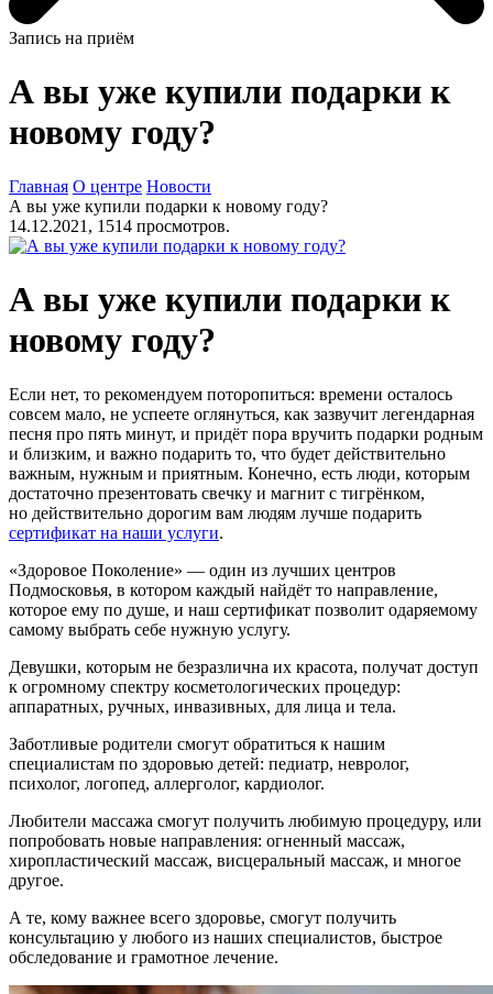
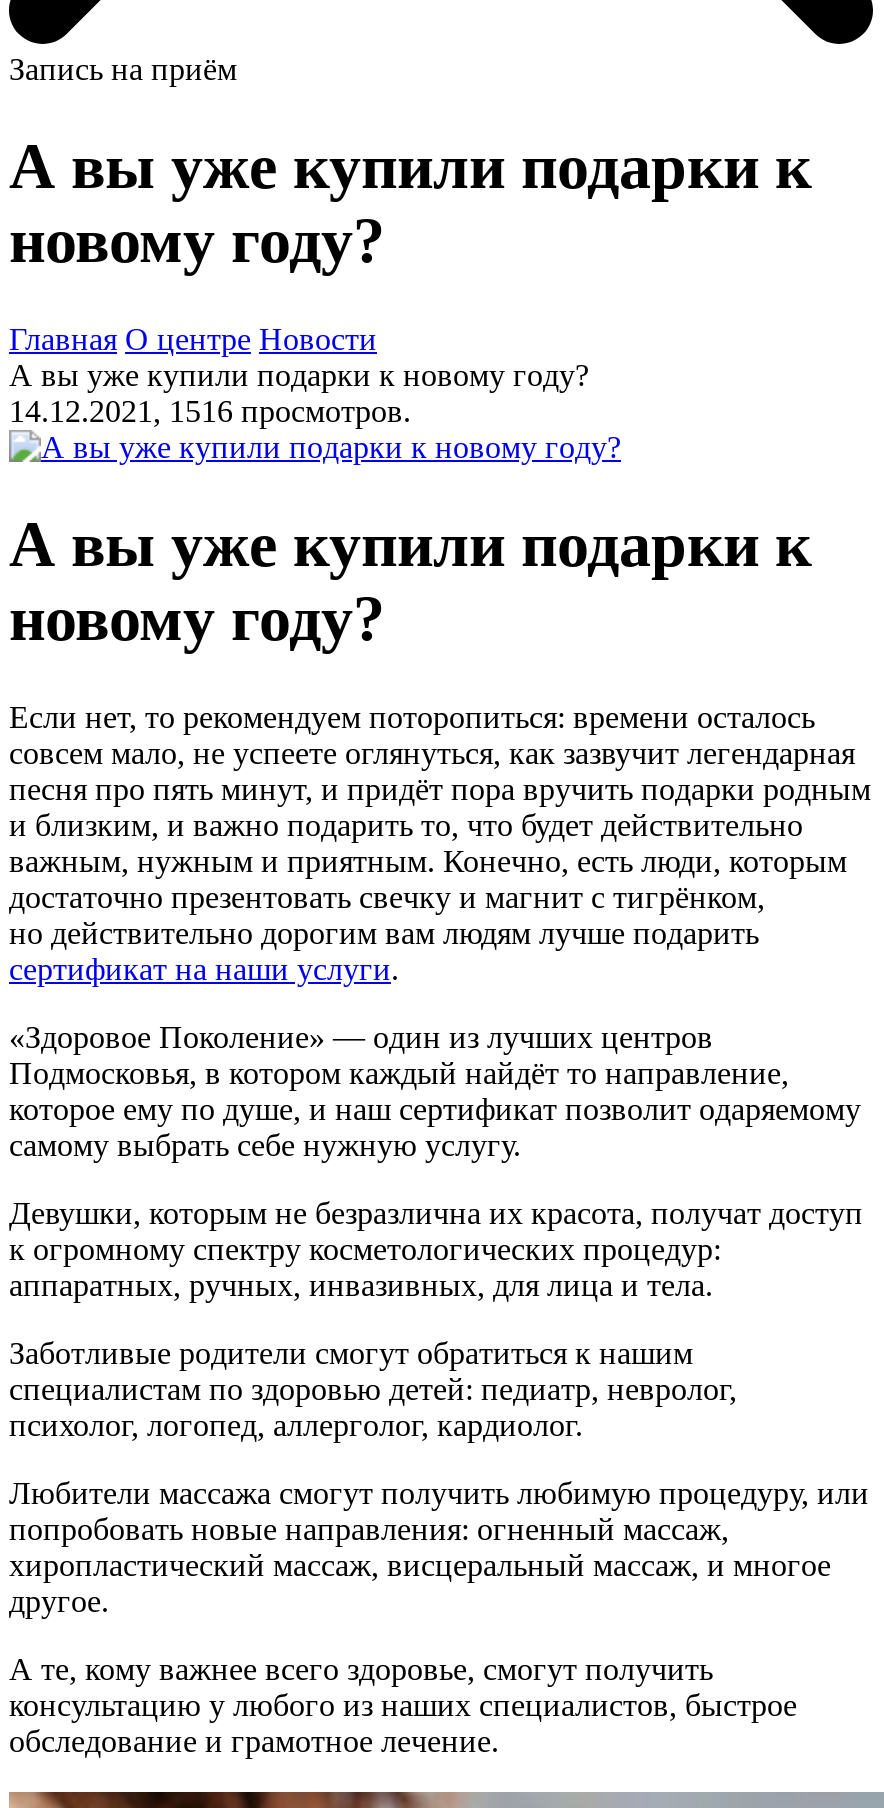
- 14.12.2021, 1514 просмотров.
+ 14.12.2021, 1516 просмотров.
